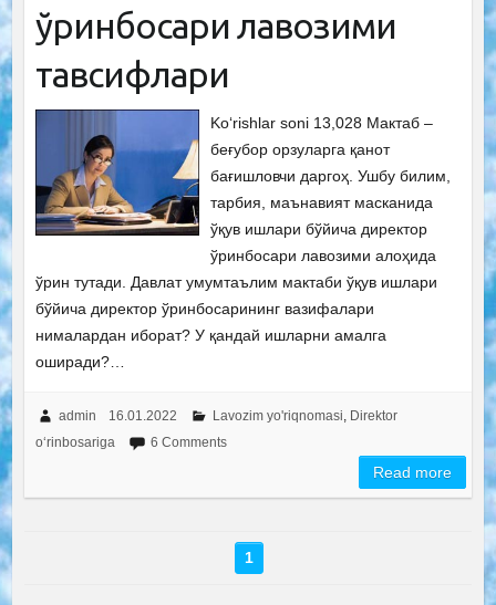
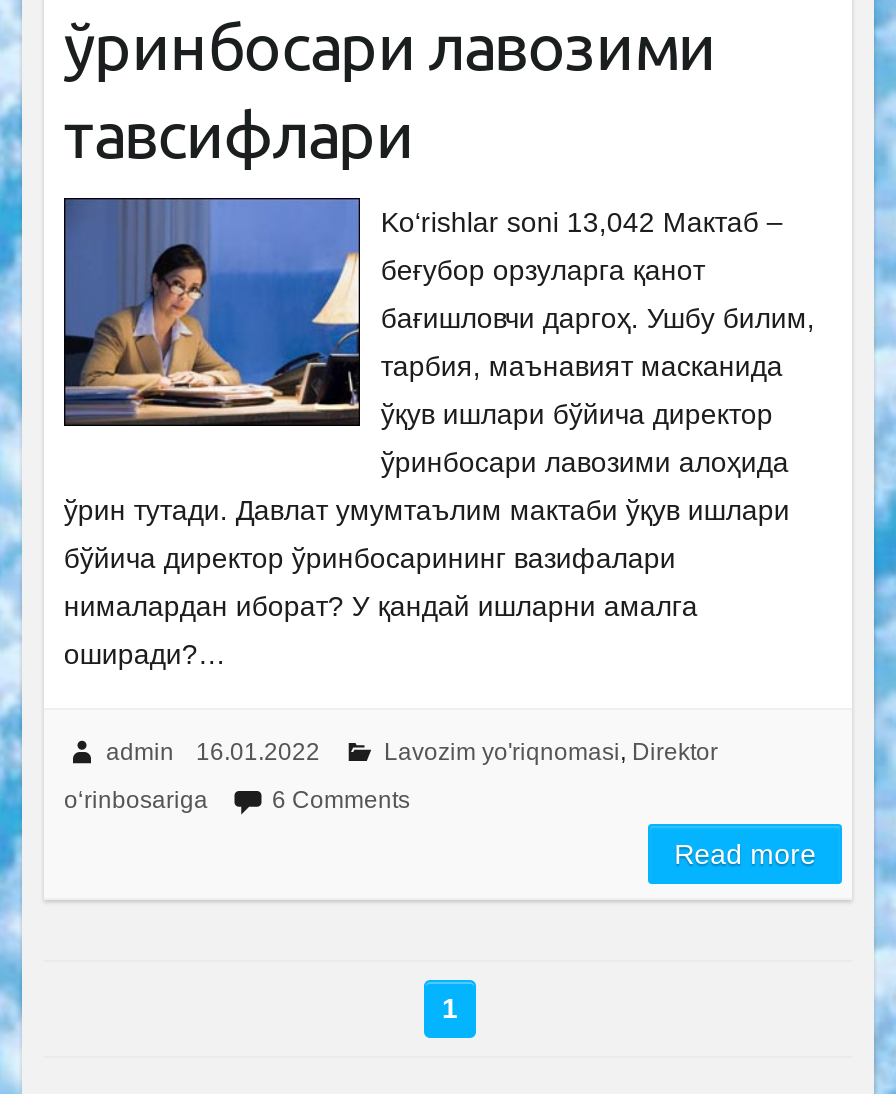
- Ko‘rishlar soni 13,028 Мактаб –
+ Ko‘rishlar soni 13,042 Мактаб –
